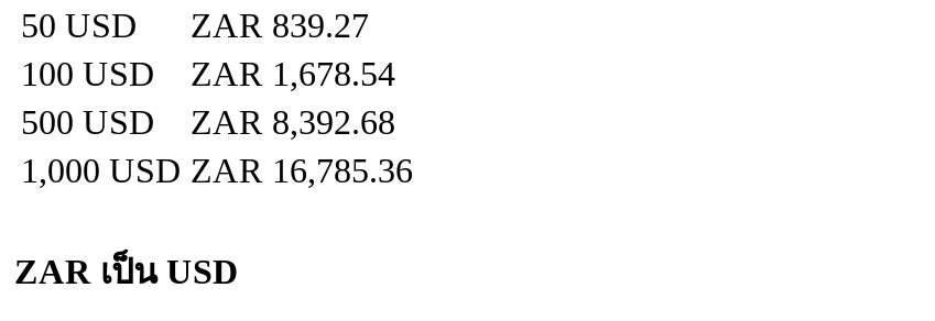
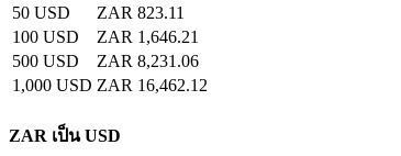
- 50 USD ZAR 839.27
+ 50 USD ZAR 823.11

- 100 USD ZAR 1,678.54
+ 100 USD ZAR 1,646.21

- 500 USD ZAR 8,392.68
+ 500 USD ZAR 8,231.06

- 1,000 USD ZAR 16,785.36
+ 1,000 USD ZAR 16,462.12
